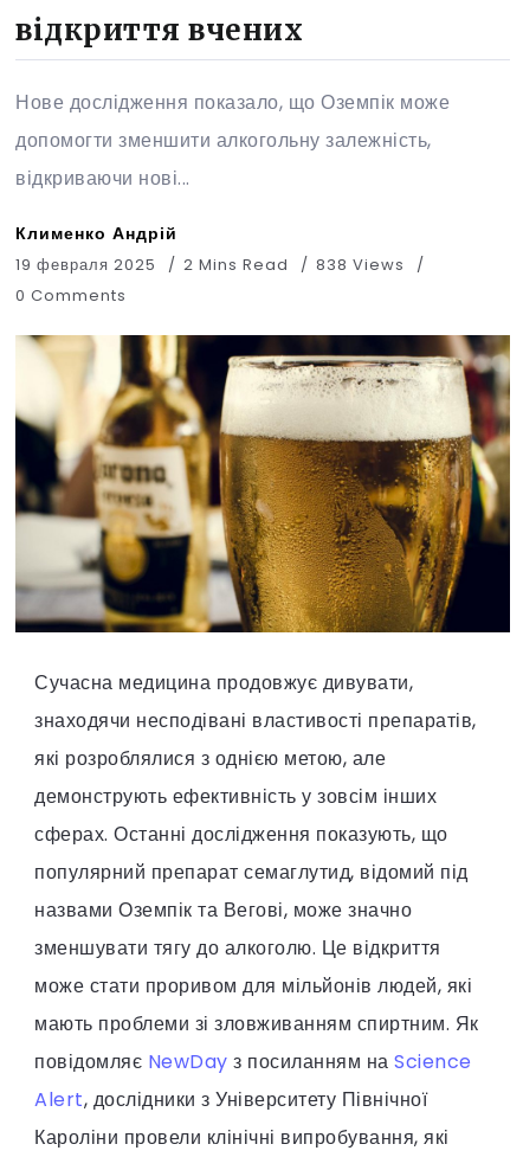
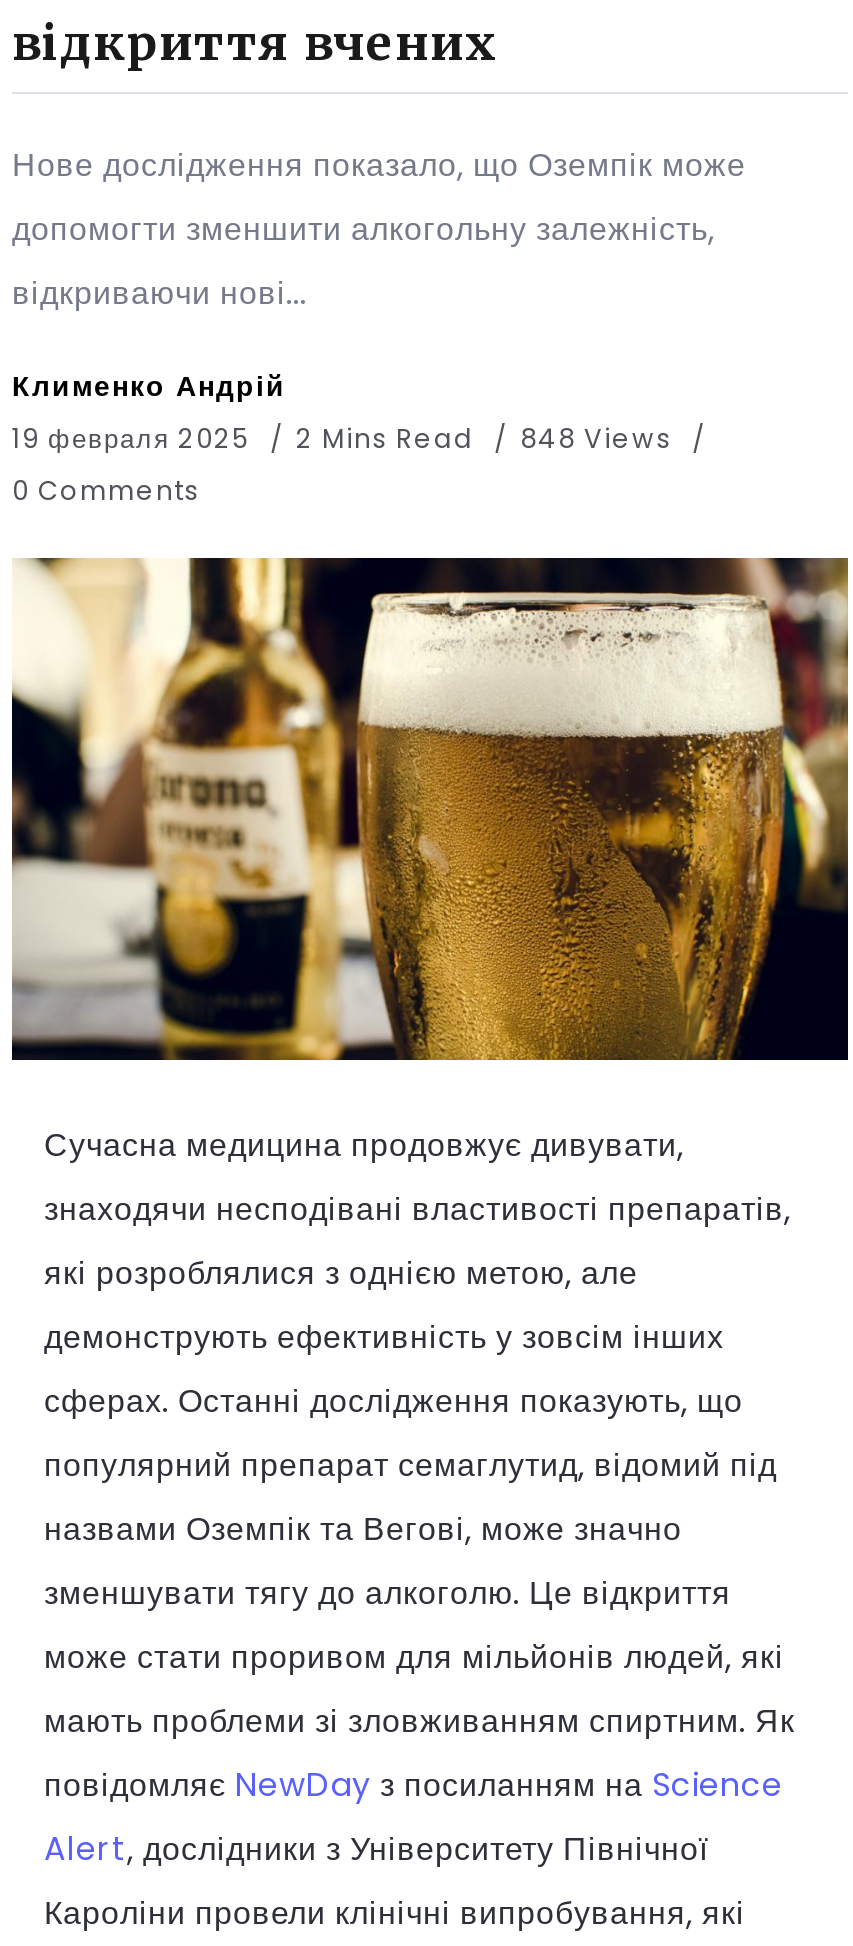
- 19 февраля 2025 2 Mins Read 838 Views
+ 19 февраля 2025 2 Mins Read 848 Views
